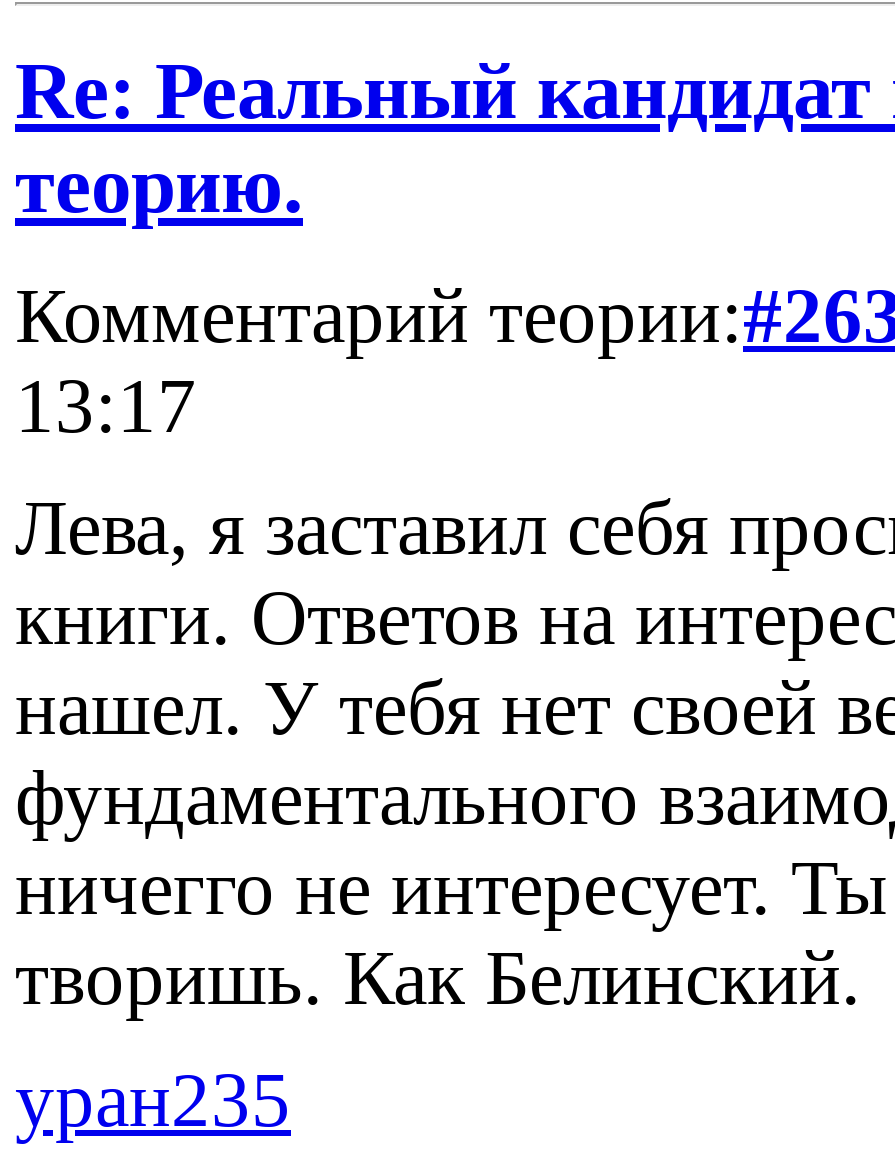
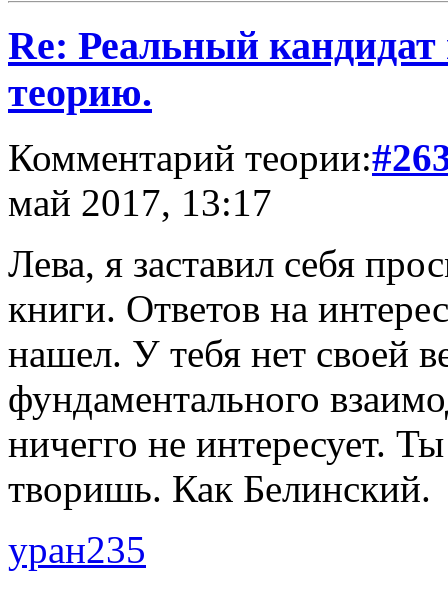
- 13:17
+ май 2017, 13:17
